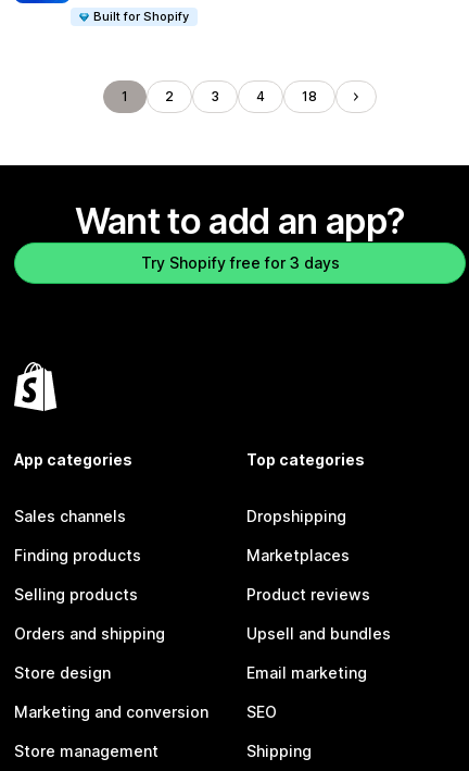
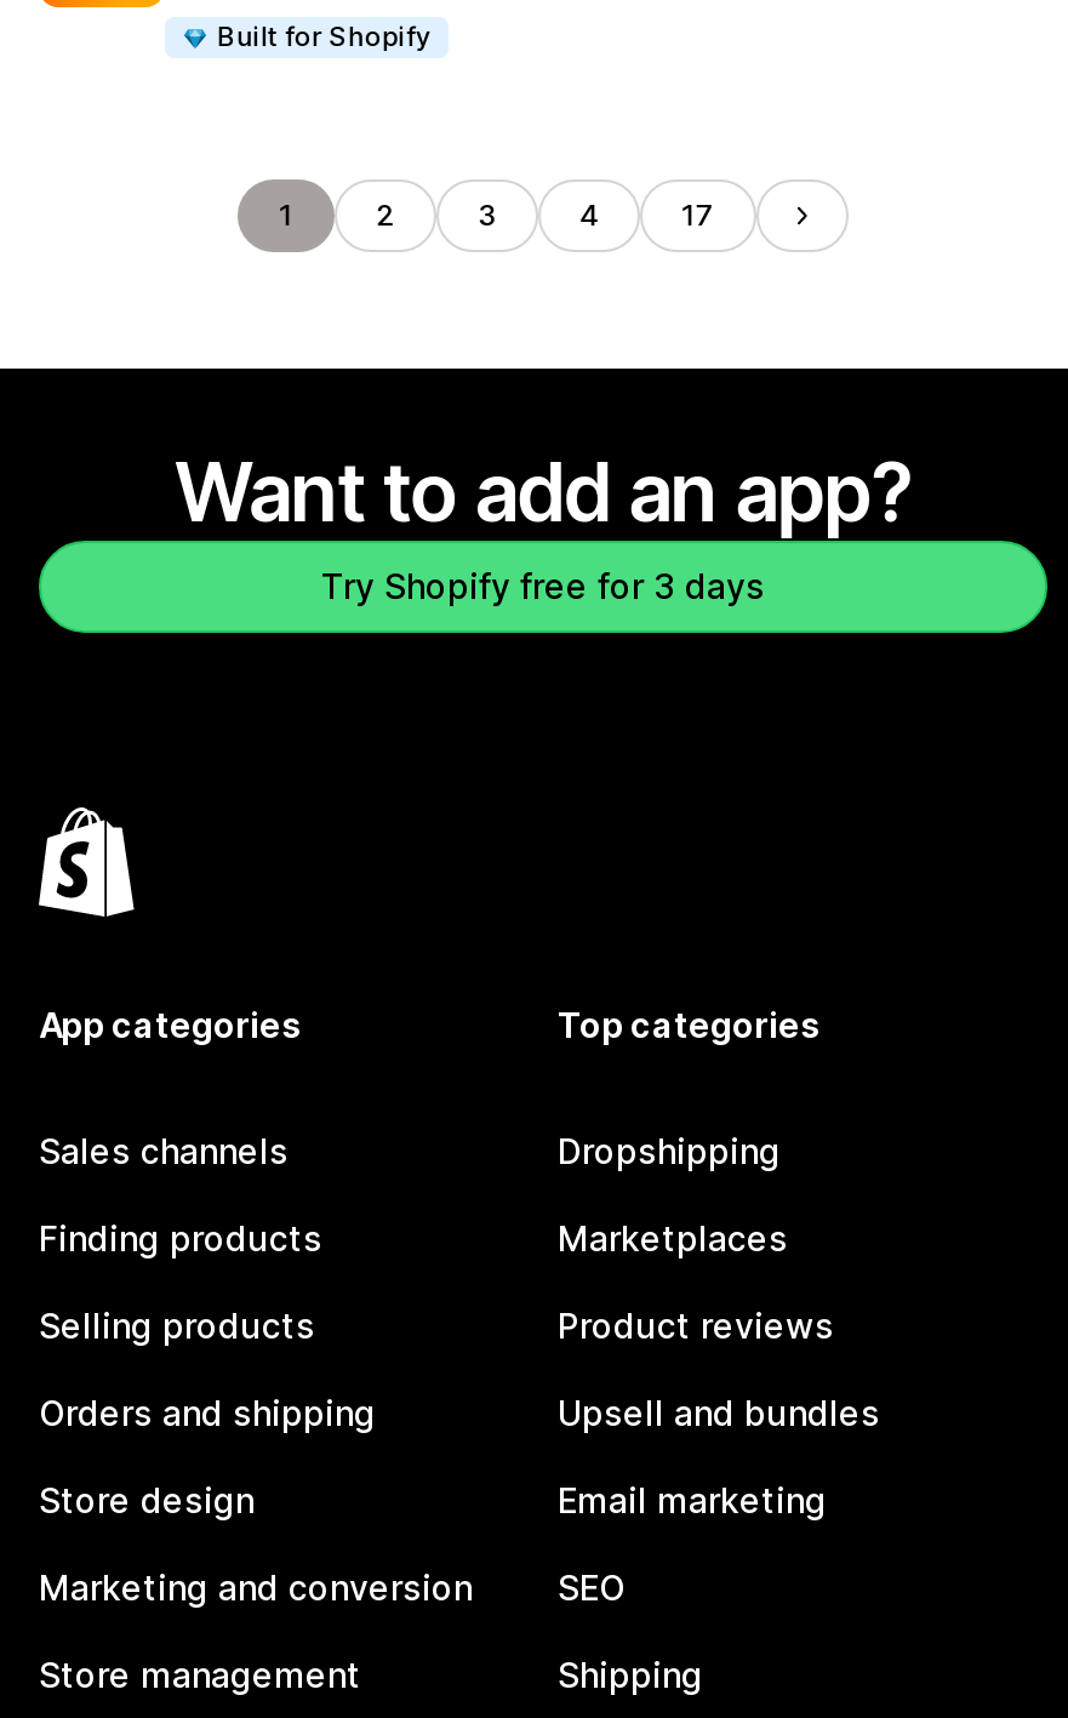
- 18
+ 17
